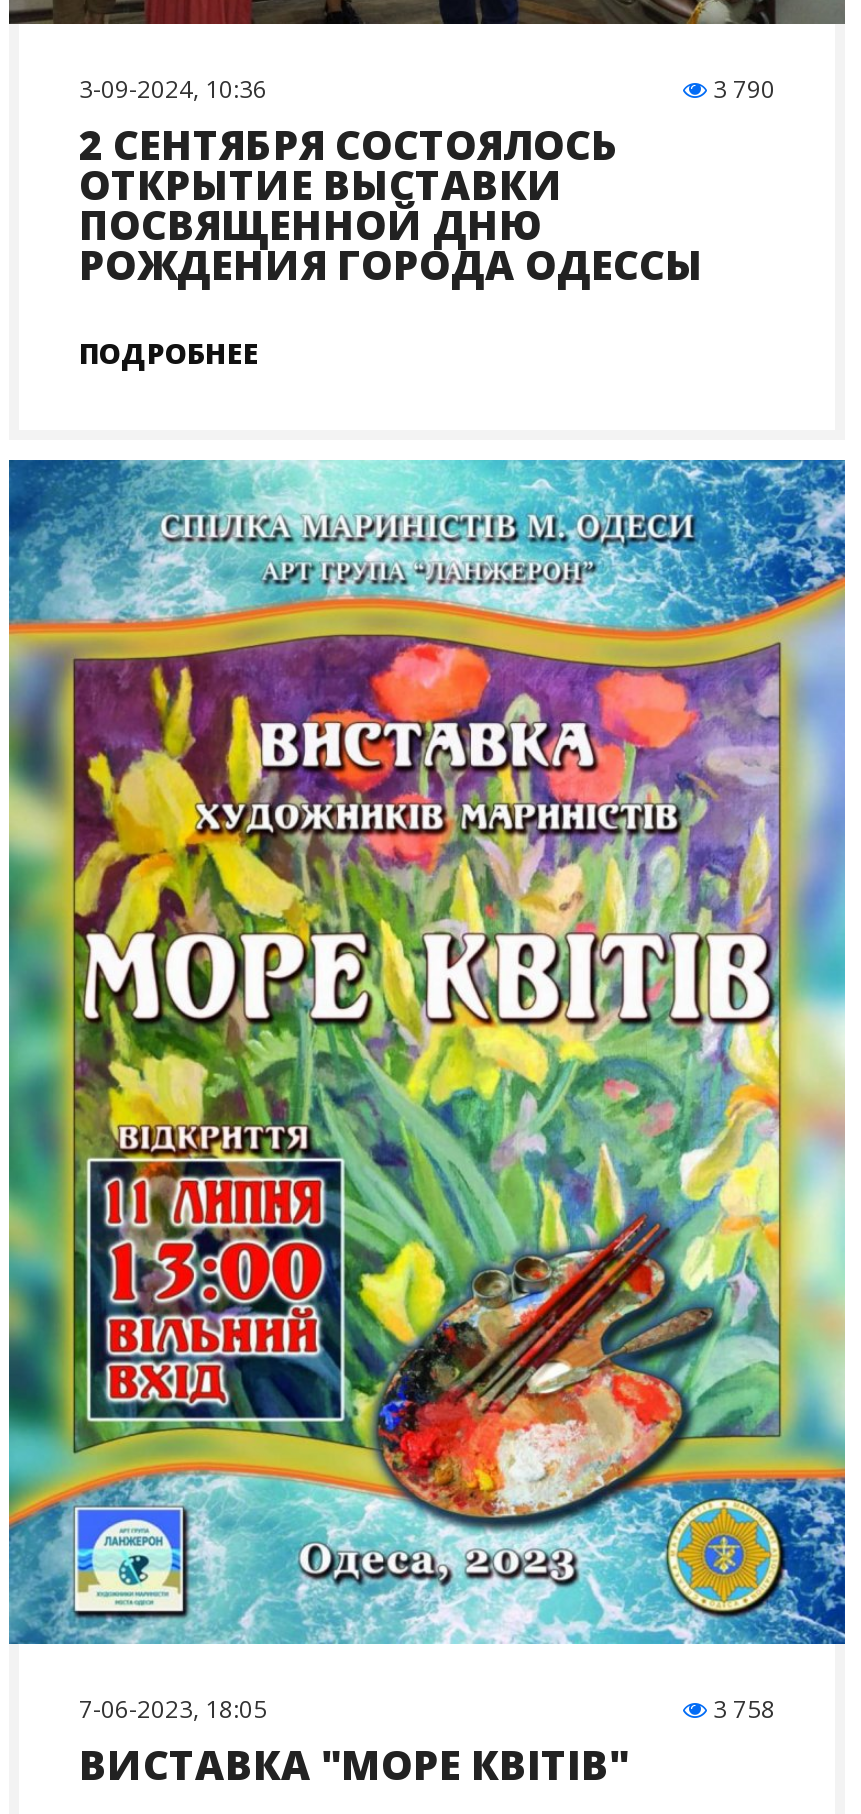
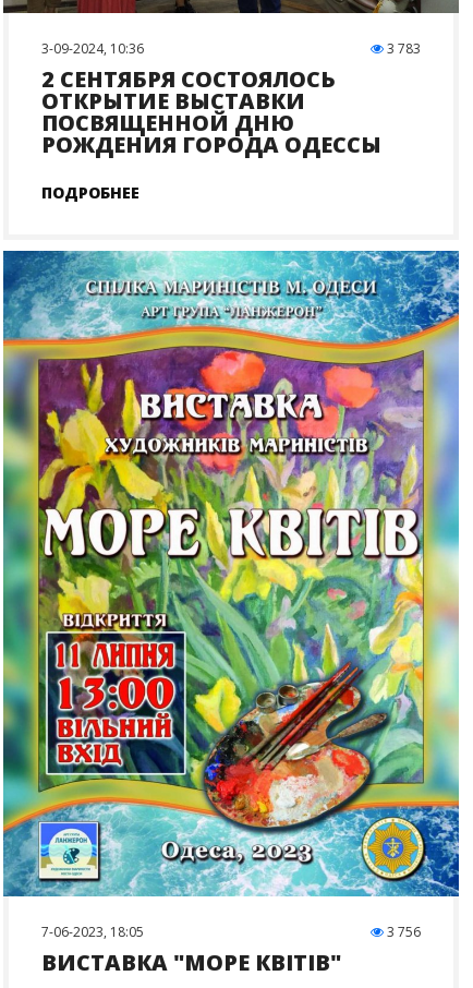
- 3 790
+ 3 783

- 3 758
+ 3 756
